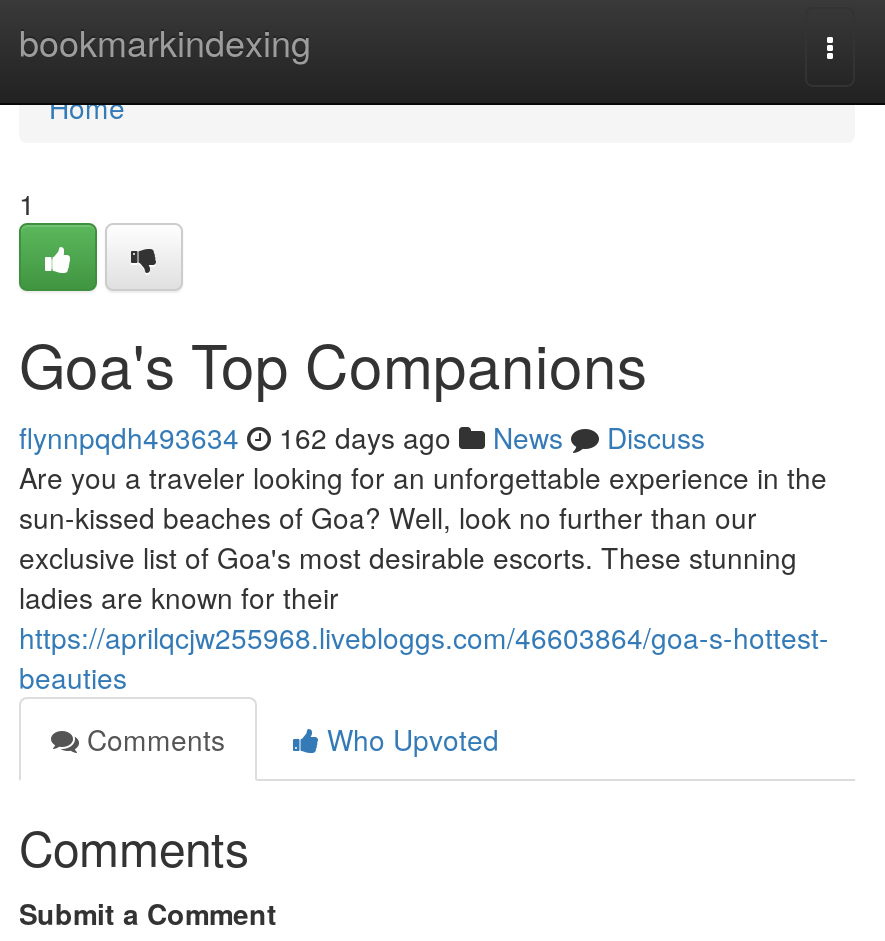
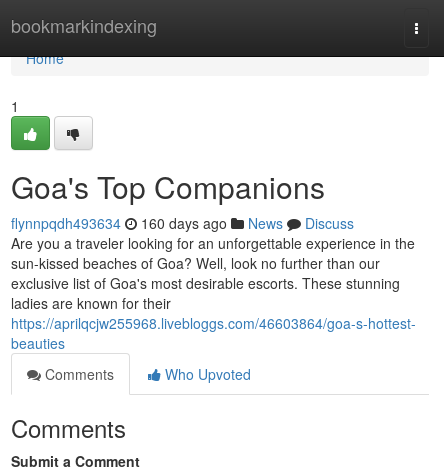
- flynnpqdh493634 162 days ago News Discuss
+ flynnpqdh493634 160 days ago News Discuss
